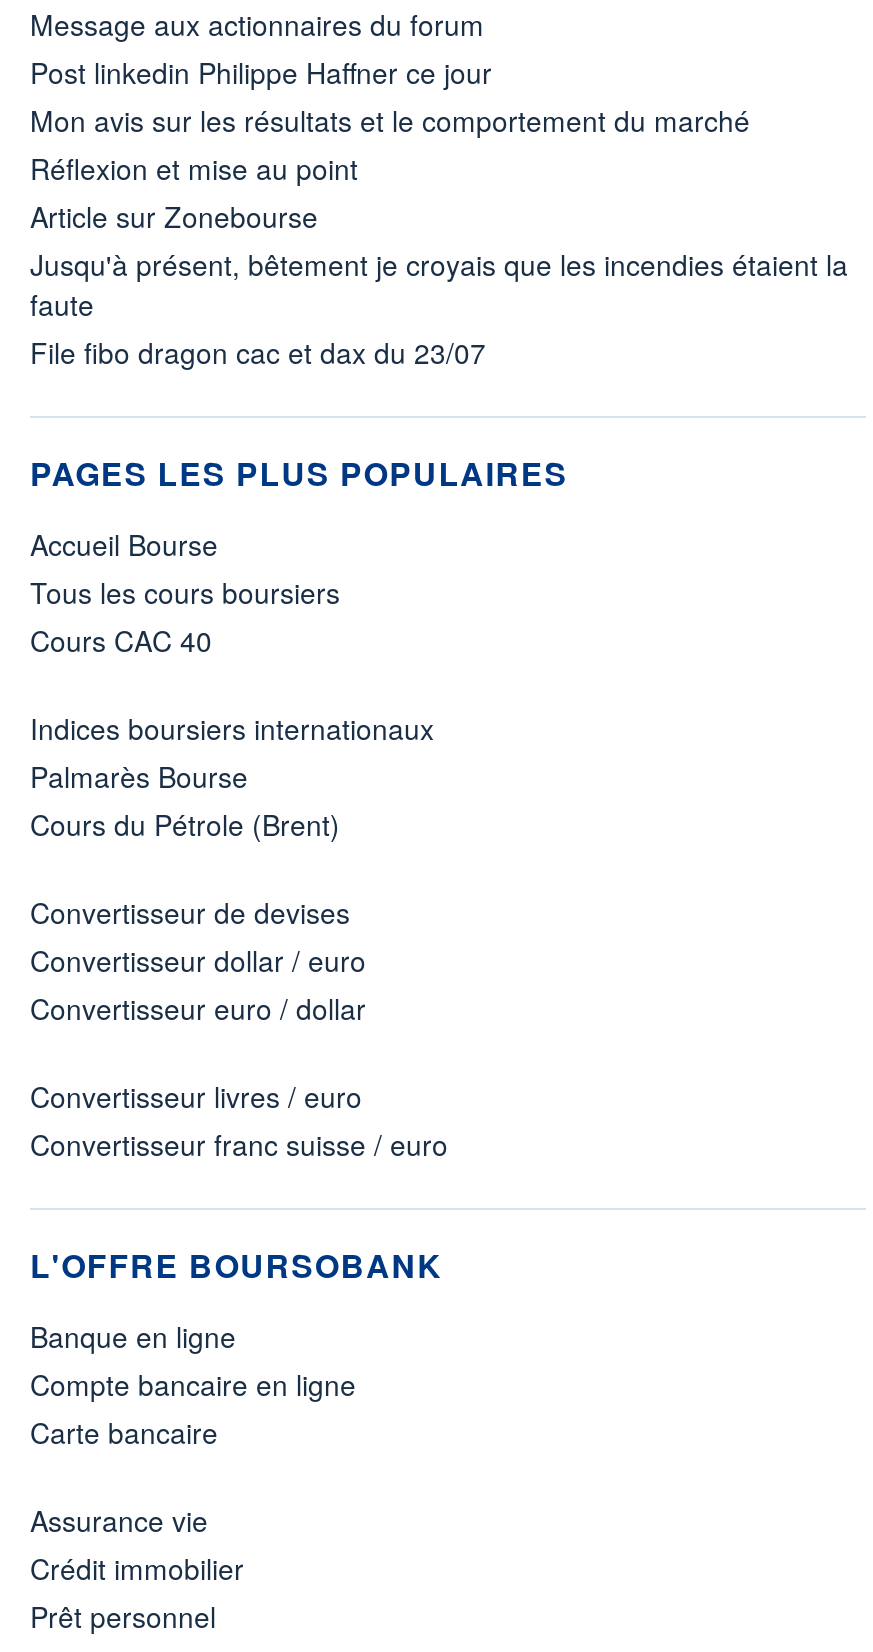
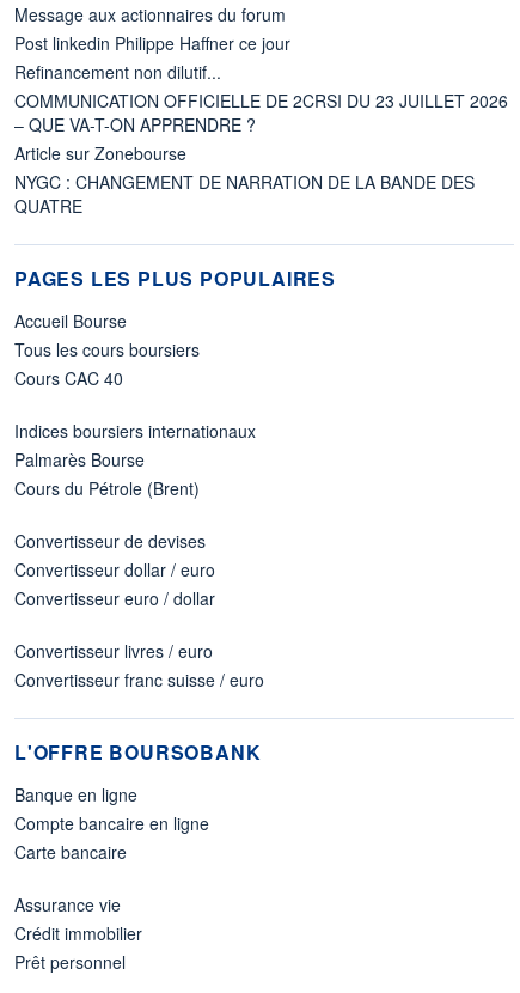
- Mon avis sur les résultats et le comportement du marché
- Réflexion et mise au point
+ Refinancement non dilutif...
+ COMMUNICATION OFFICIELLE DE 2CRSI DU 23 JUILLET 2026
+ – QUE VA-T-ON APPRENDRE ?

moved down: Article sur Zonebourse

- Jusqu'à présent, bêtement je croyais que les incendies étaient la
- faute
- File fibo dragon cac et dax du 23/07
+ NYGC : CHANGEMENT DE NARRATION DE LA BANDE DES
+ QUATRE
